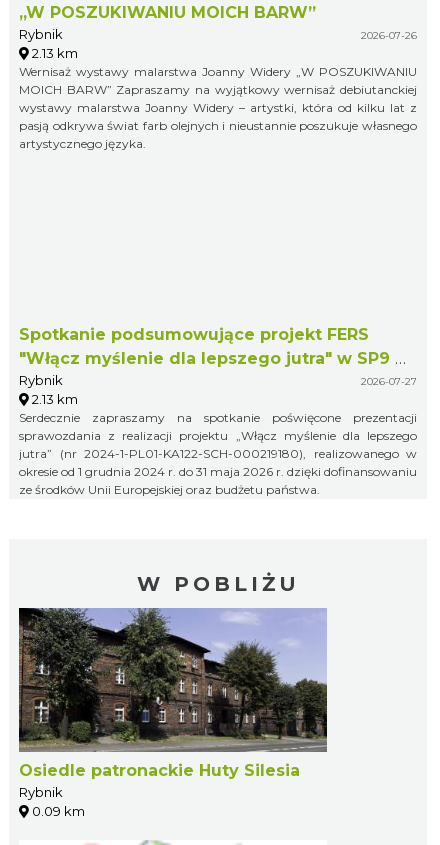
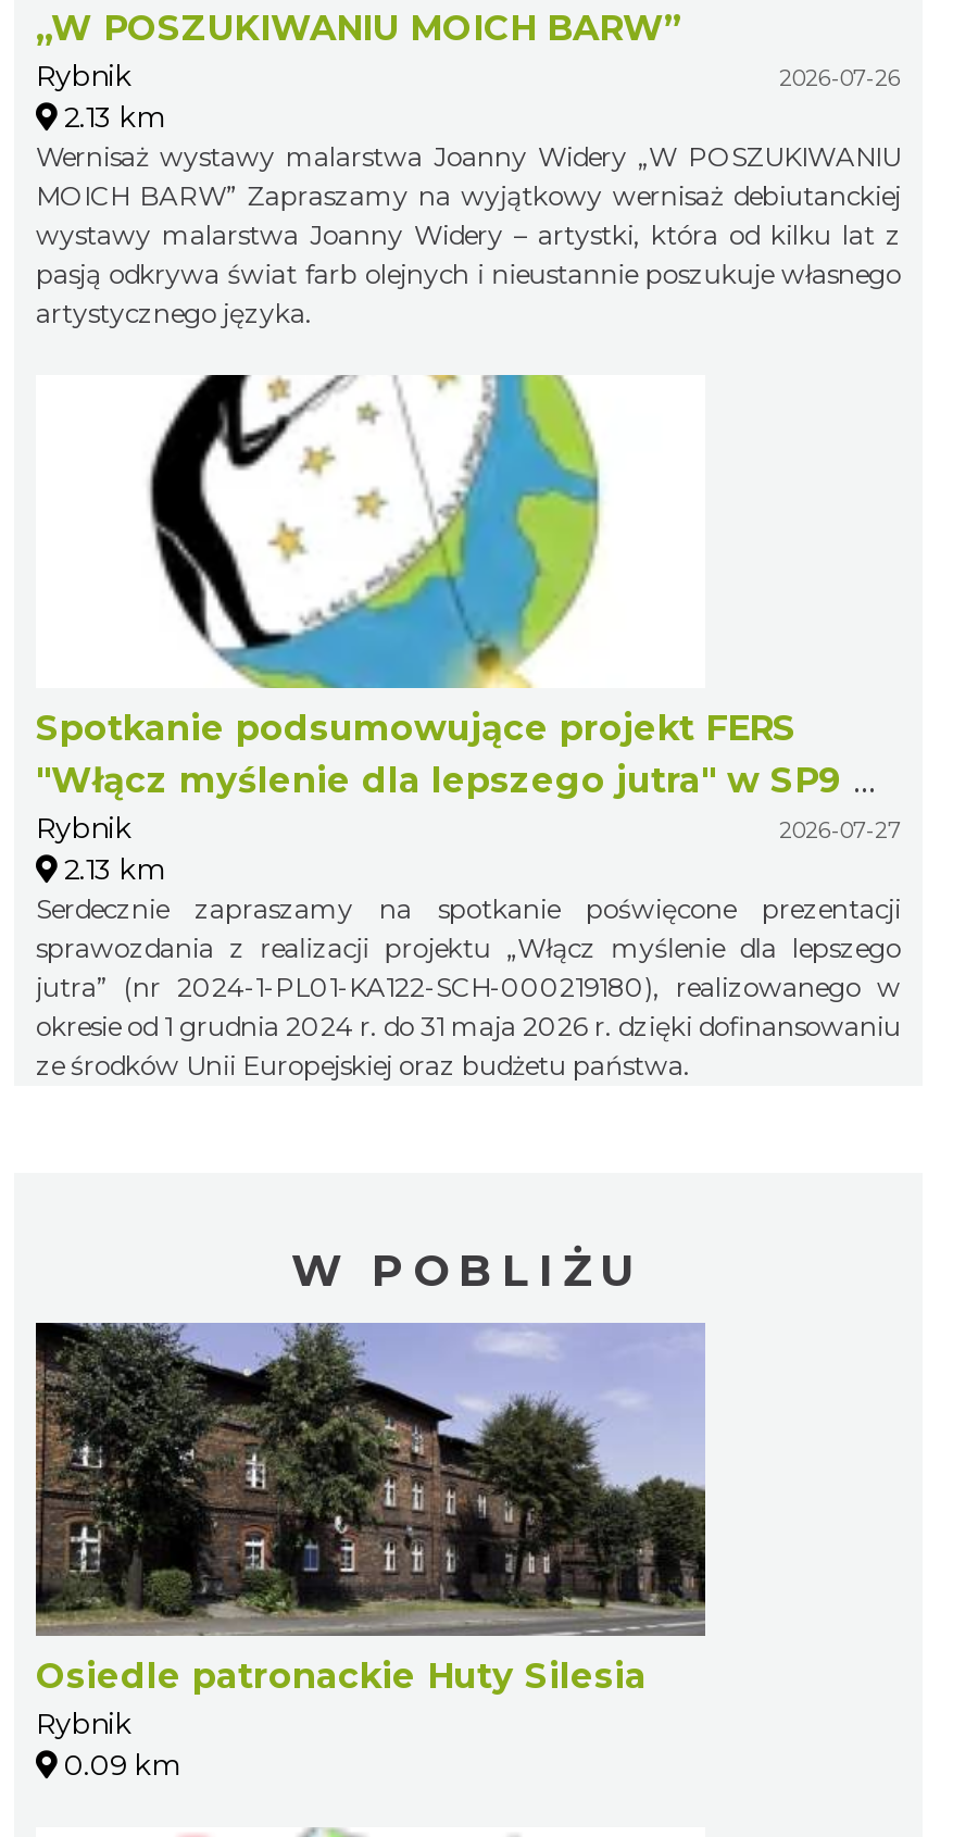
+ [image]
